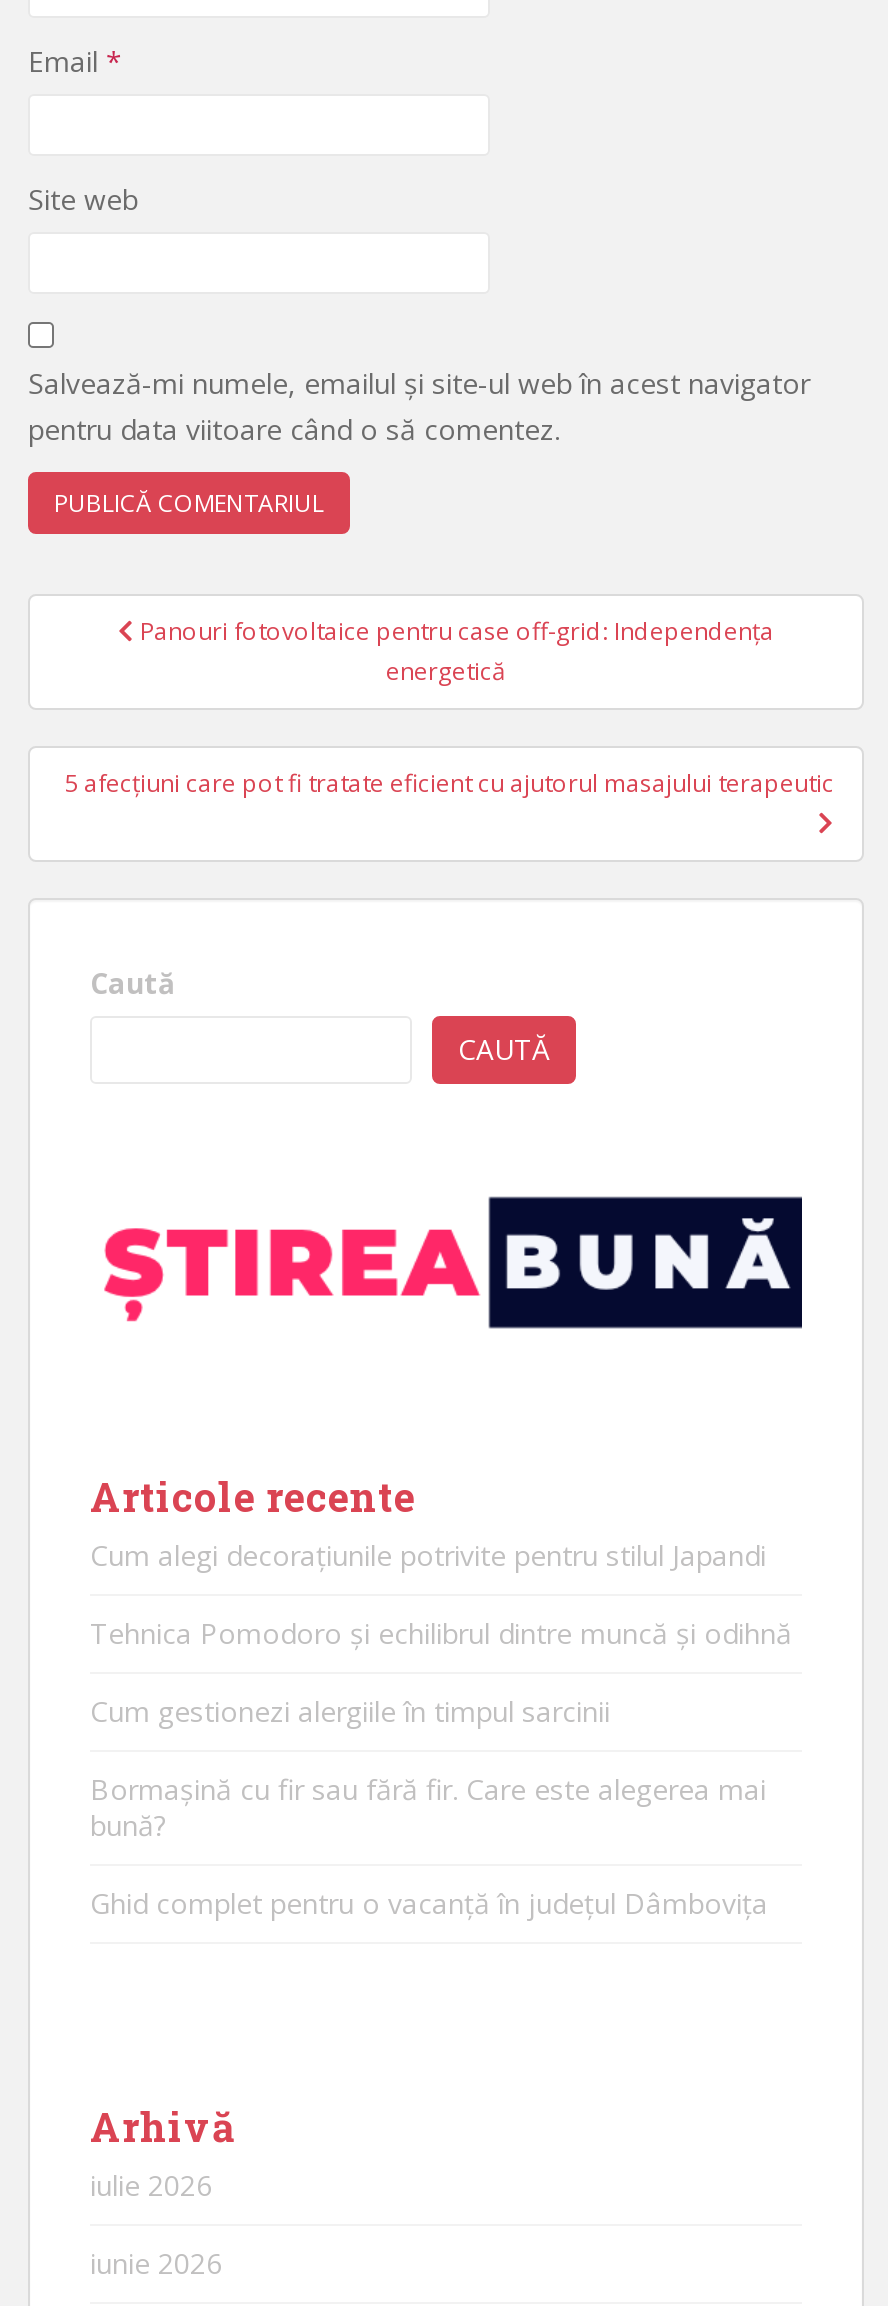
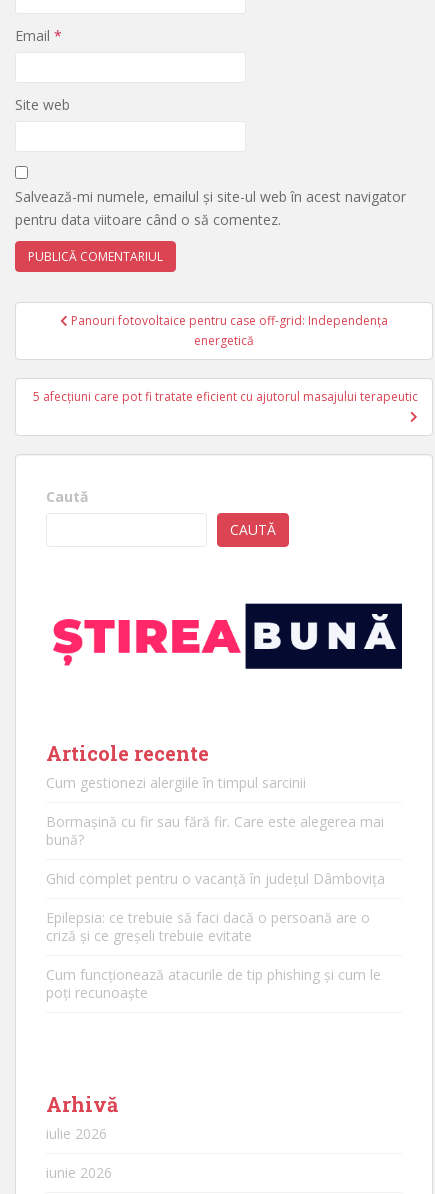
- Cum alegi decorațiunile potrivite pentru stilul Japandi
- Tehnica Pomodoro și echilibrul dintre muncă și odihnă

moved up: Cum gestionezi alergiile în timpul sarcinii | Bormașină cu fir sau fără fir. Care este alegerea mai | bună? | Ghid complet pentru o vacanță în județul Dâmbovița

+ Epilepsia: ce trebuie să faci dacă o persoană are o
+ criză și ce greșeli trebuie evitate
+ Cum funcționează atacurile de tip phishing și cum le
+ poți recunoaște
